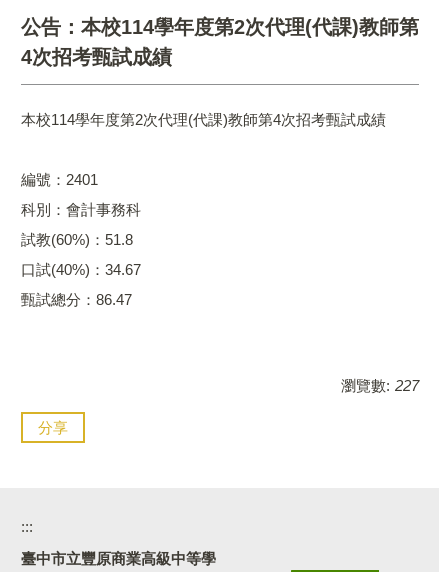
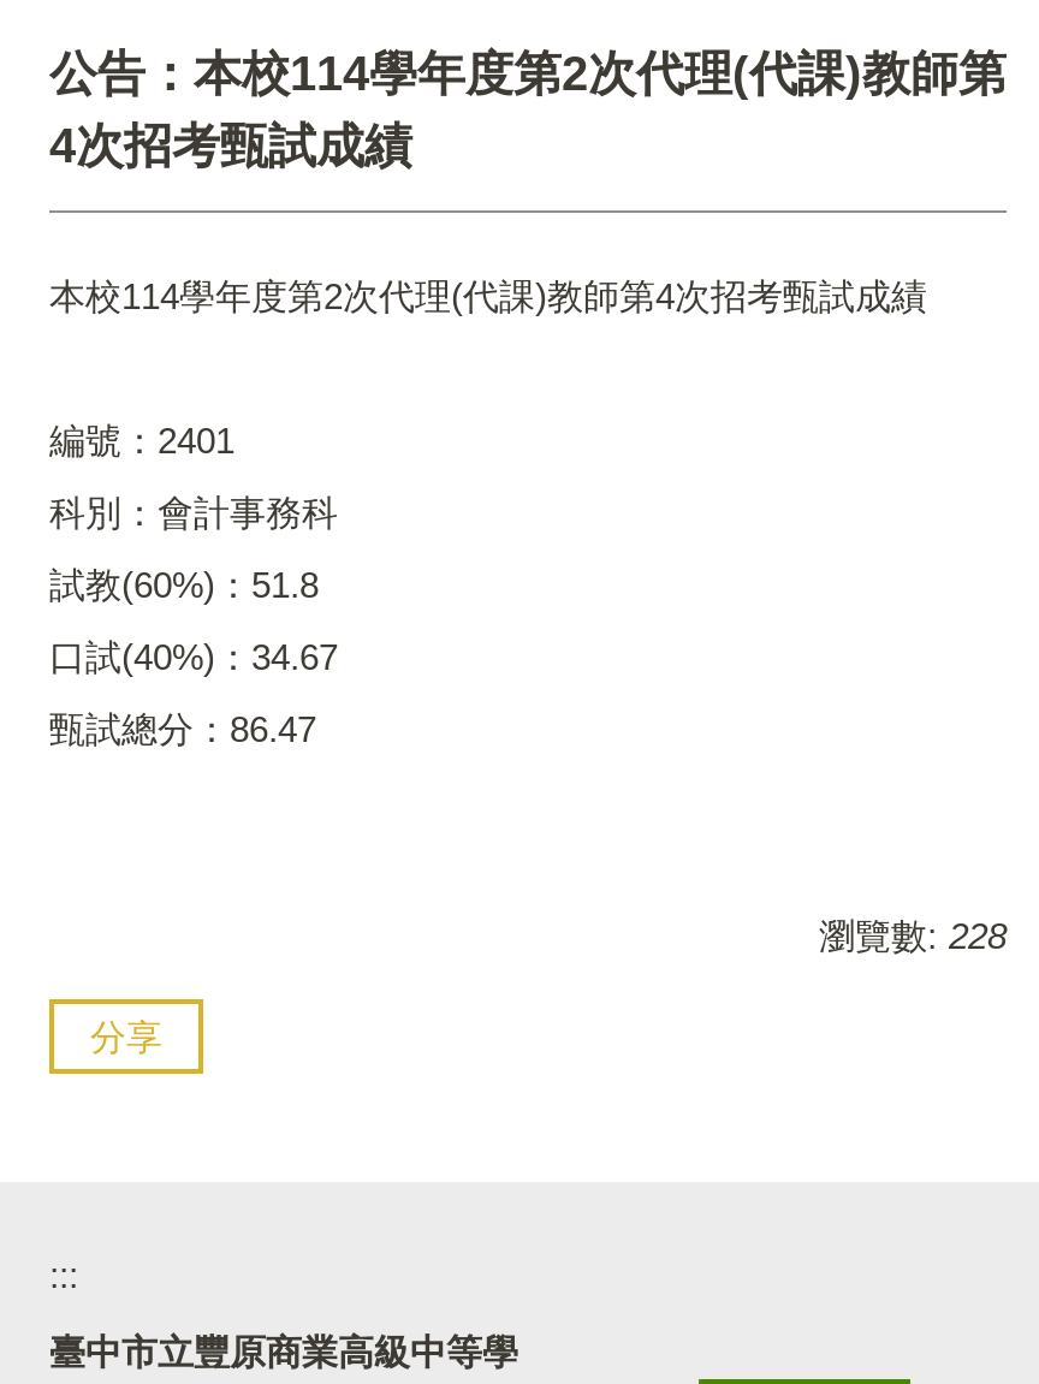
- 瀏覽數: 227
+ 瀏覽數: 228
